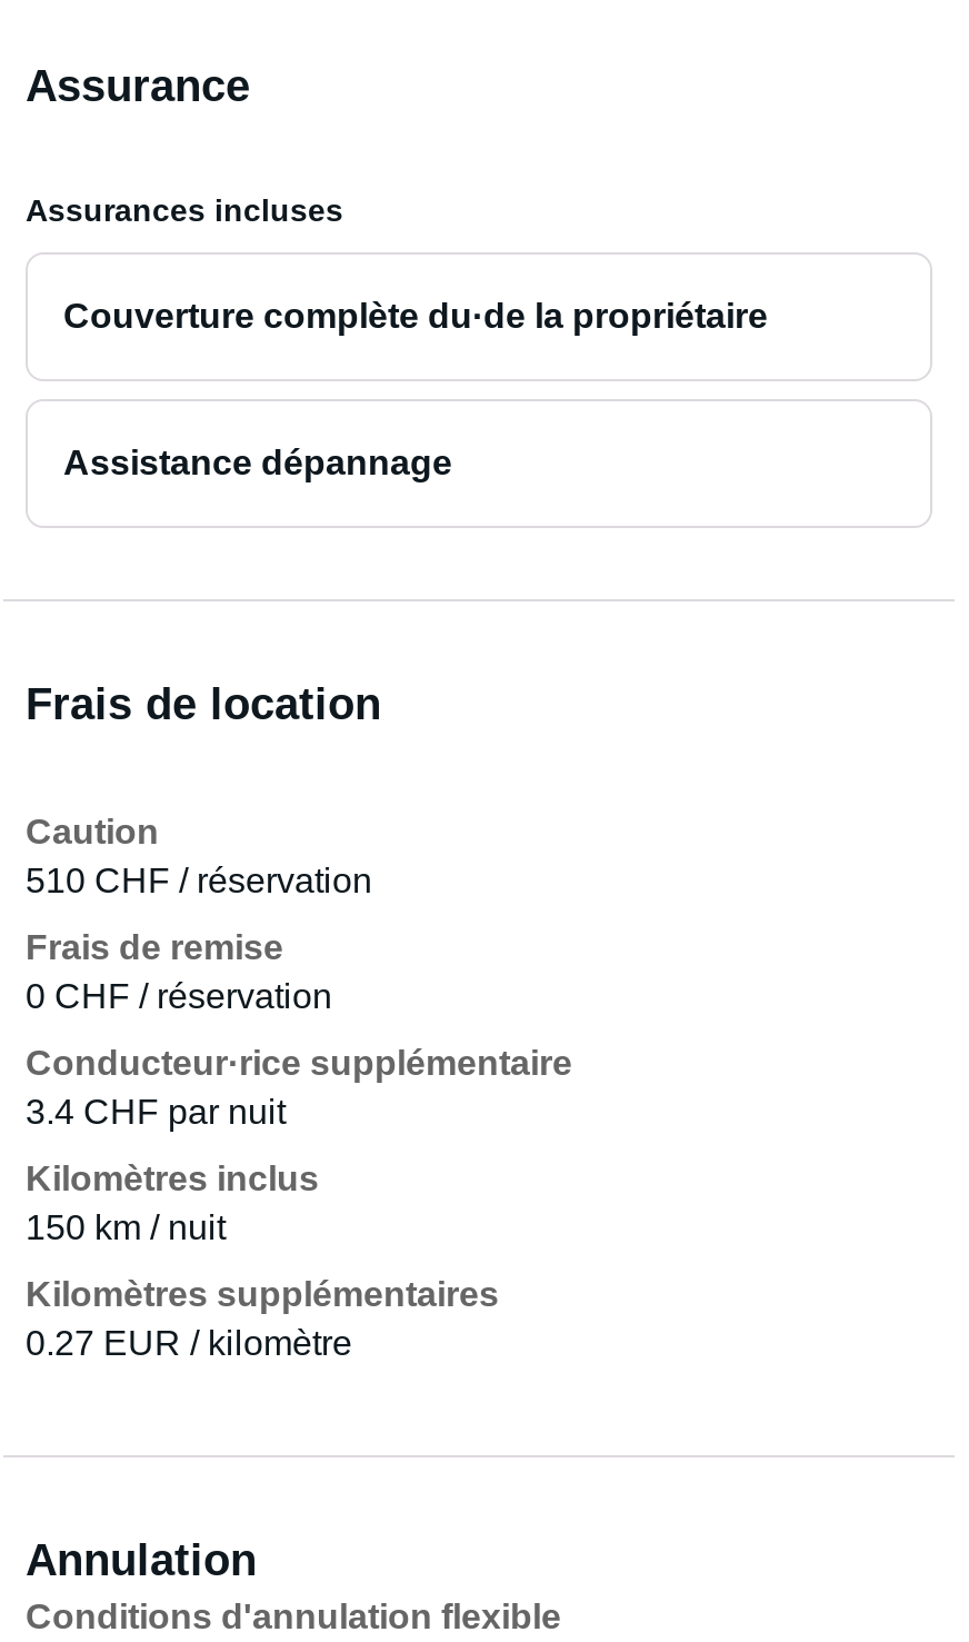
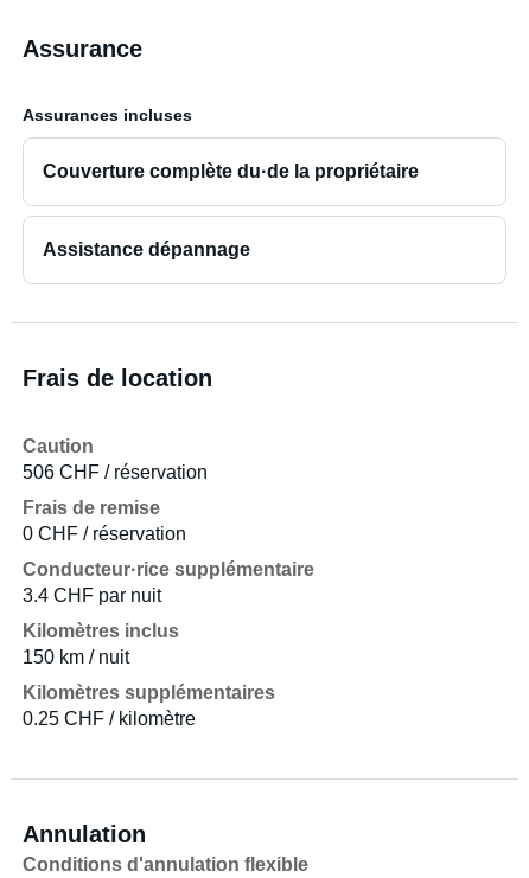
- 510 CHF / réservation
+ 506 CHF / réservation

- 0.27 EUR / kilomètre
+ 0.25 CHF / kilomètre
